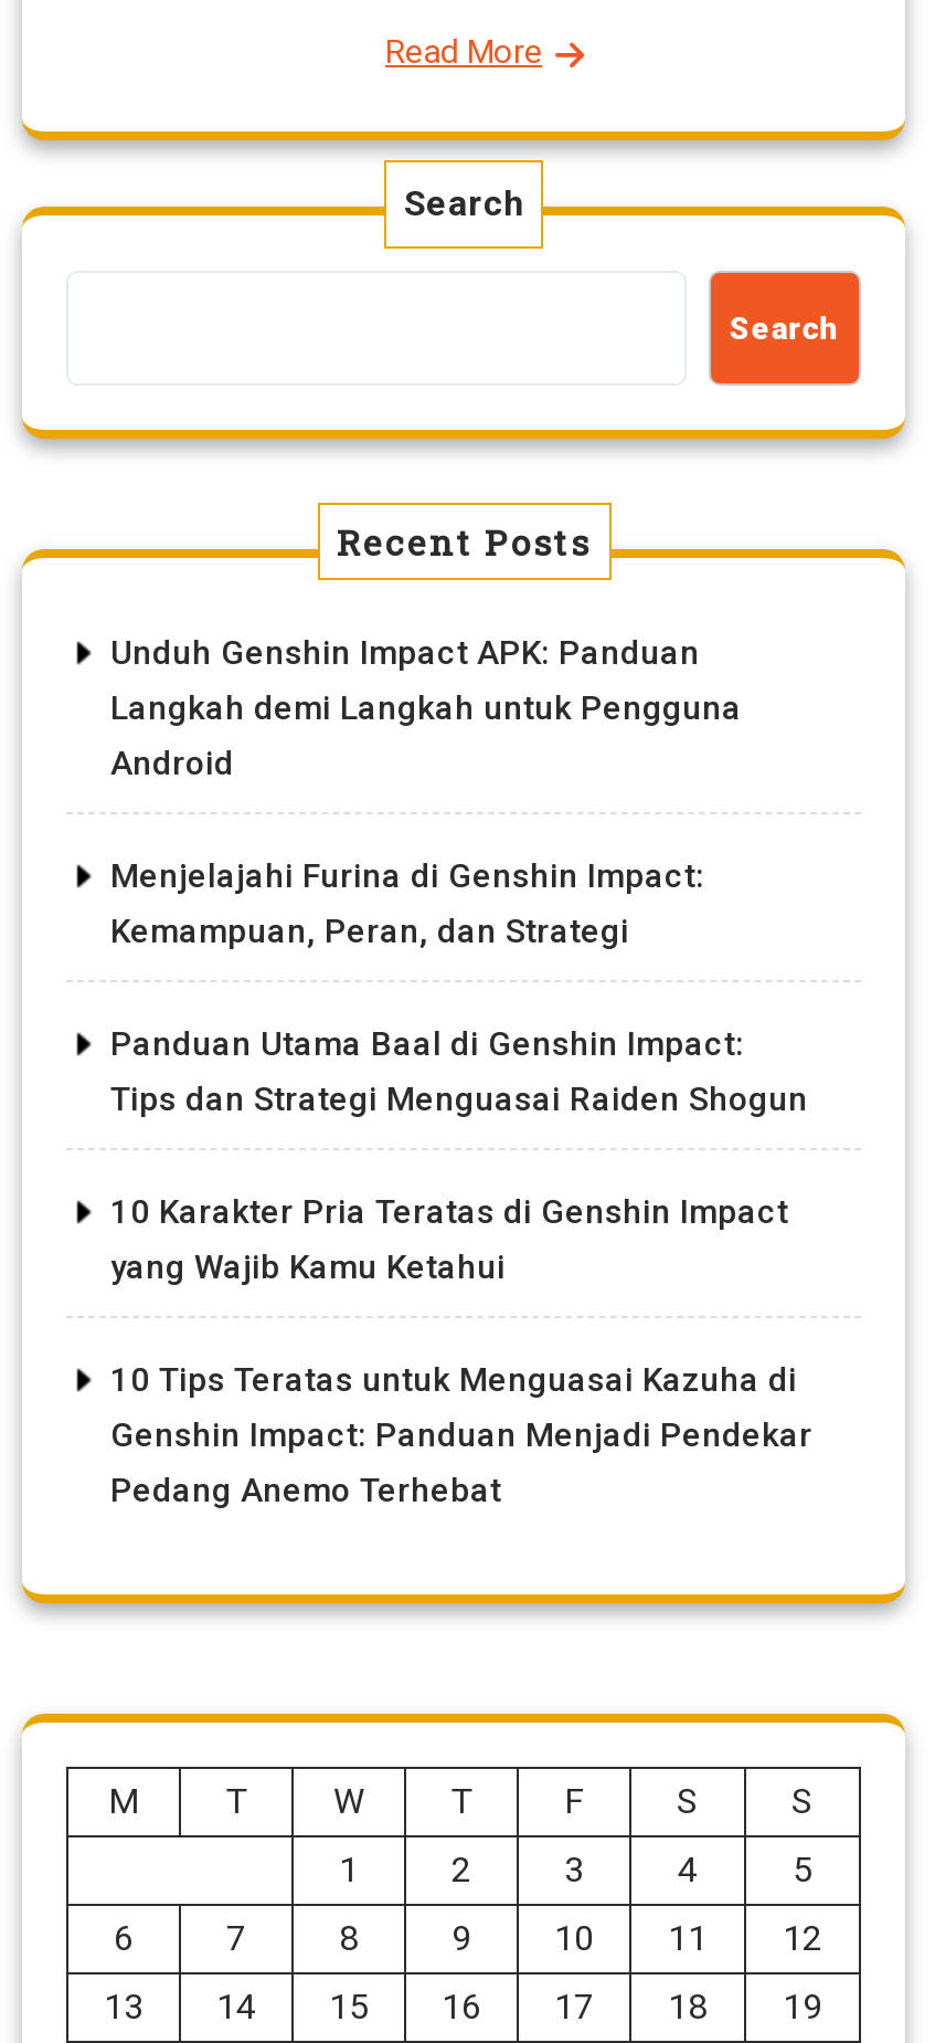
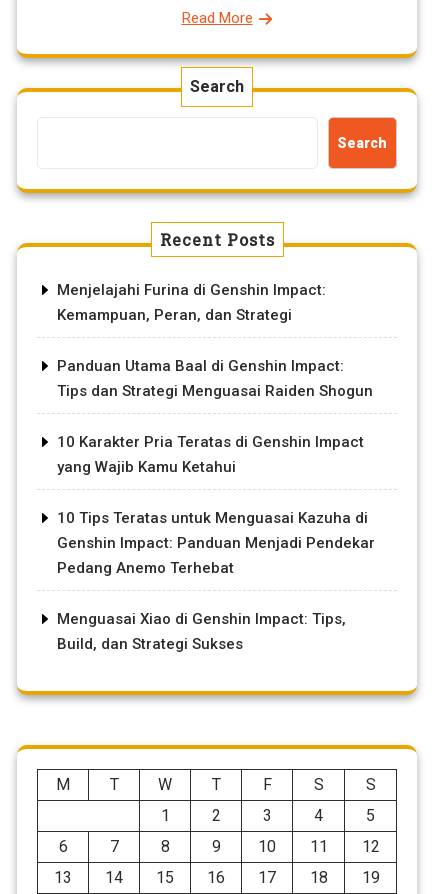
- Unduh Genshin Impact APK: Panduan
- Langkah demi Langkah untuk Pengguna
- Android

moved up: Menjelajahi Furina di Genshin Impact: | Kemampuan, Peran, dan Strategi | Panduan Utama Baal di Genshin Impact: | ... | Genshin Impact: Panduan Menjadi Pendekar | Pedang Anemo Terhebat

+ Menguasai Xiao di Genshin Impact: Tips,
+ Build, dan Strategi Sukses
